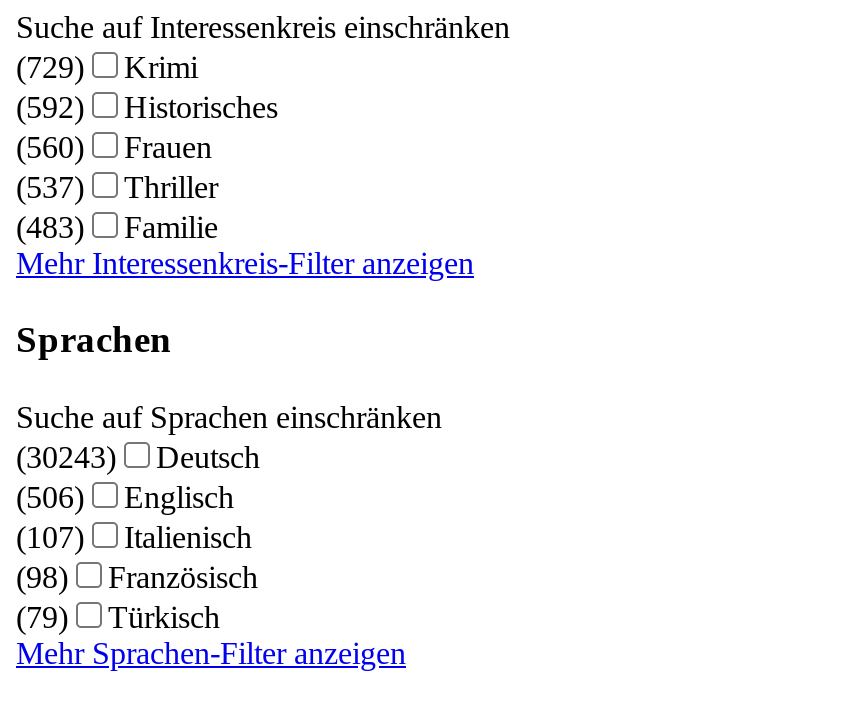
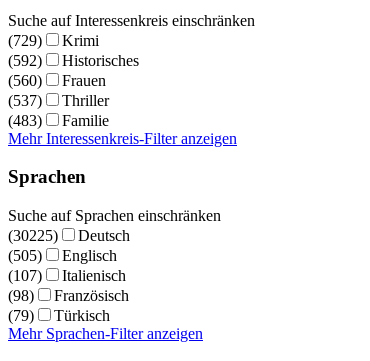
- (30243) Deutsch
+ (30225) Deutsch

- (506) Englisch
+ (505) Englisch
